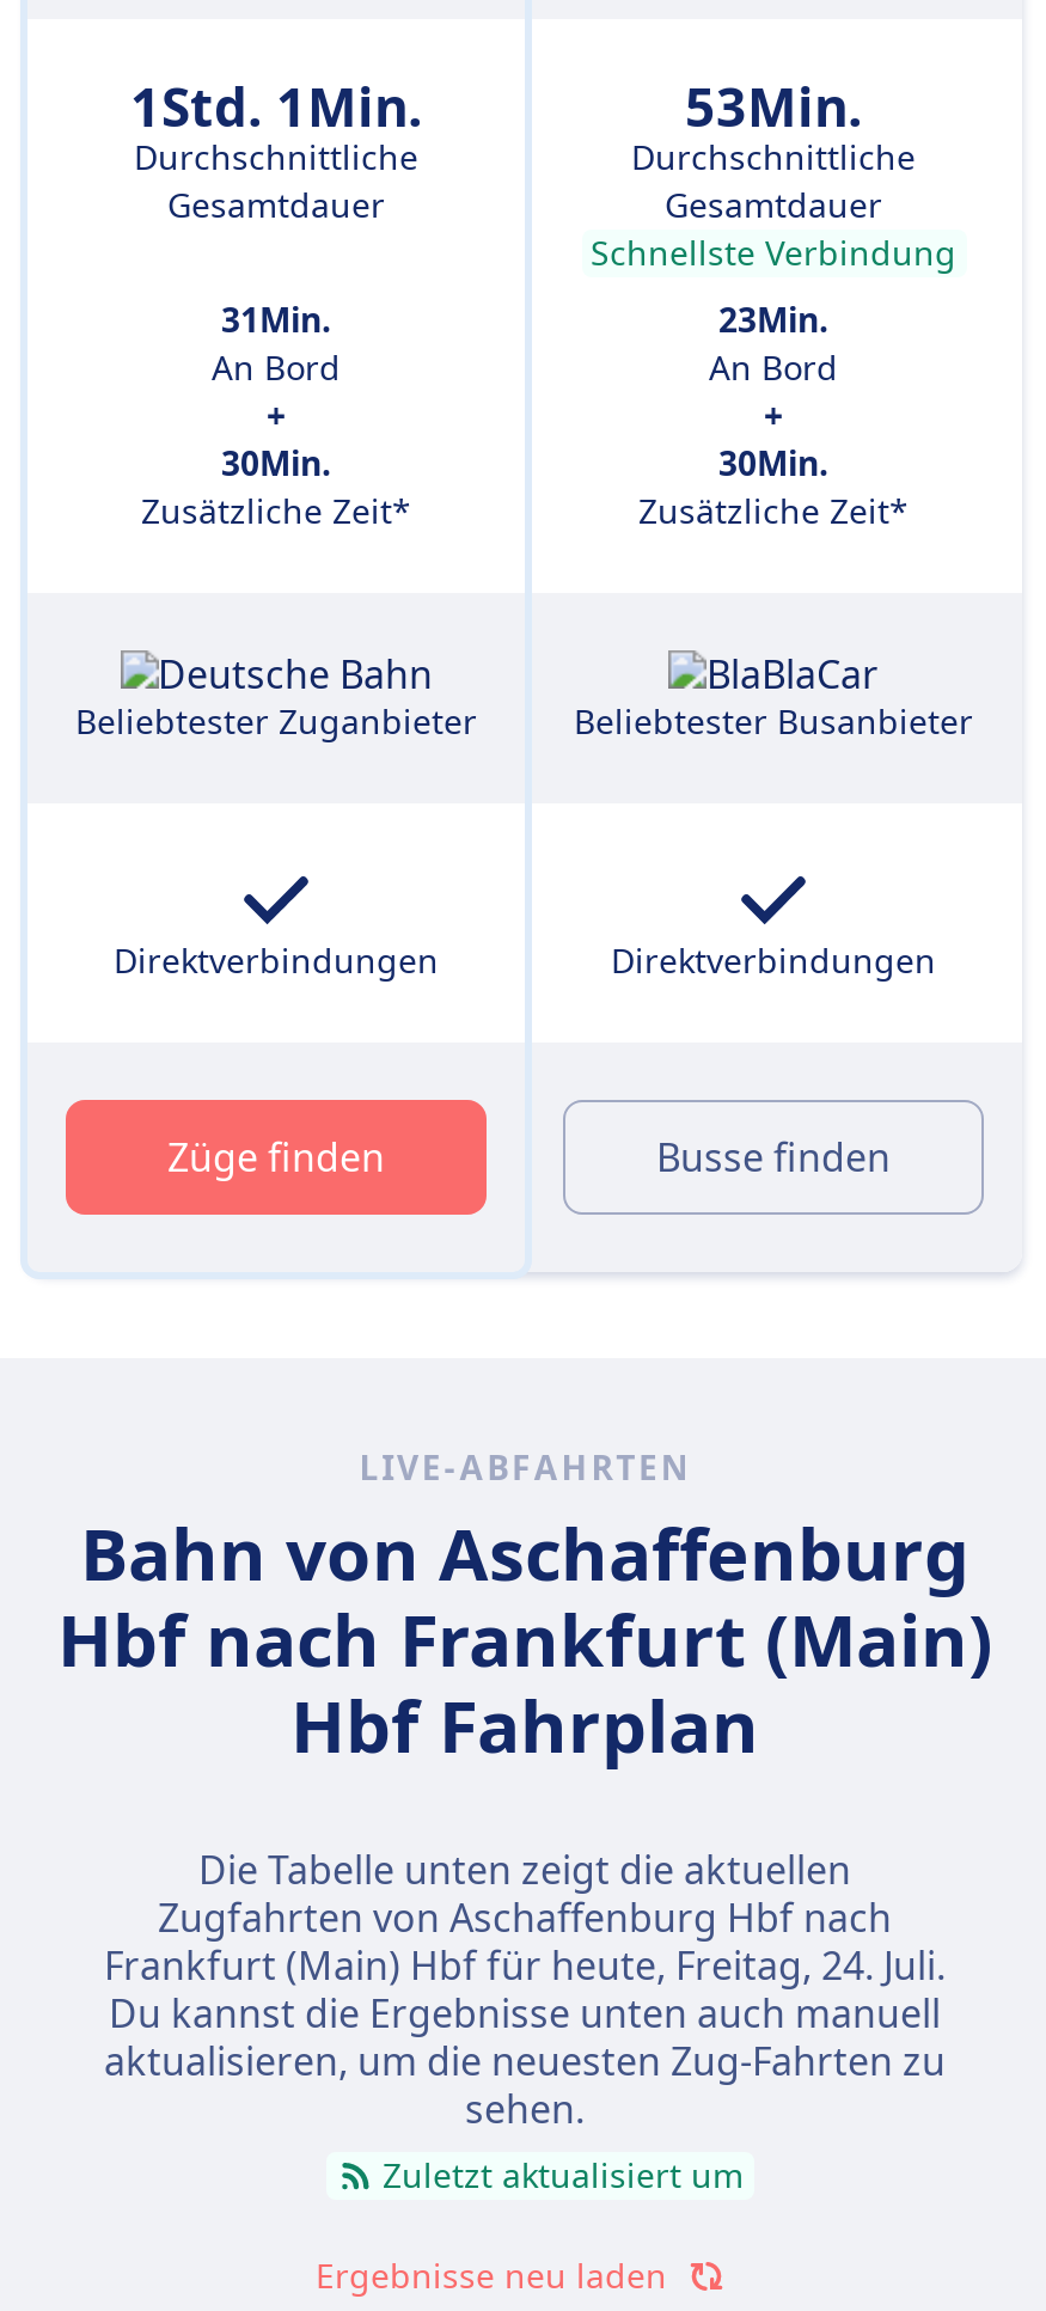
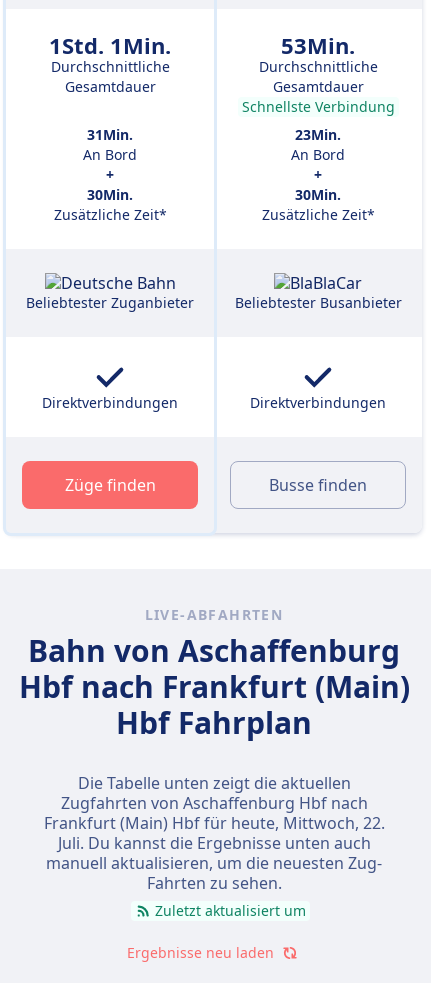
- Frankfurt (Main) Hbf für heute, Freitag, 24. Juli.
- Du kannst die Ergebnisse unten auch manuell
- aktualisieren, um die neuesten Zug-Fahrten zu
- sehen.
+ Frankfurt (Main) Hbf für heute, Mittwoch, 22.
+ Juli. Du kannst die Ergebnisse unten auch
+ manuell aktualisieren, um die neuesten Zug-
+ Fahrten zu sehen.
